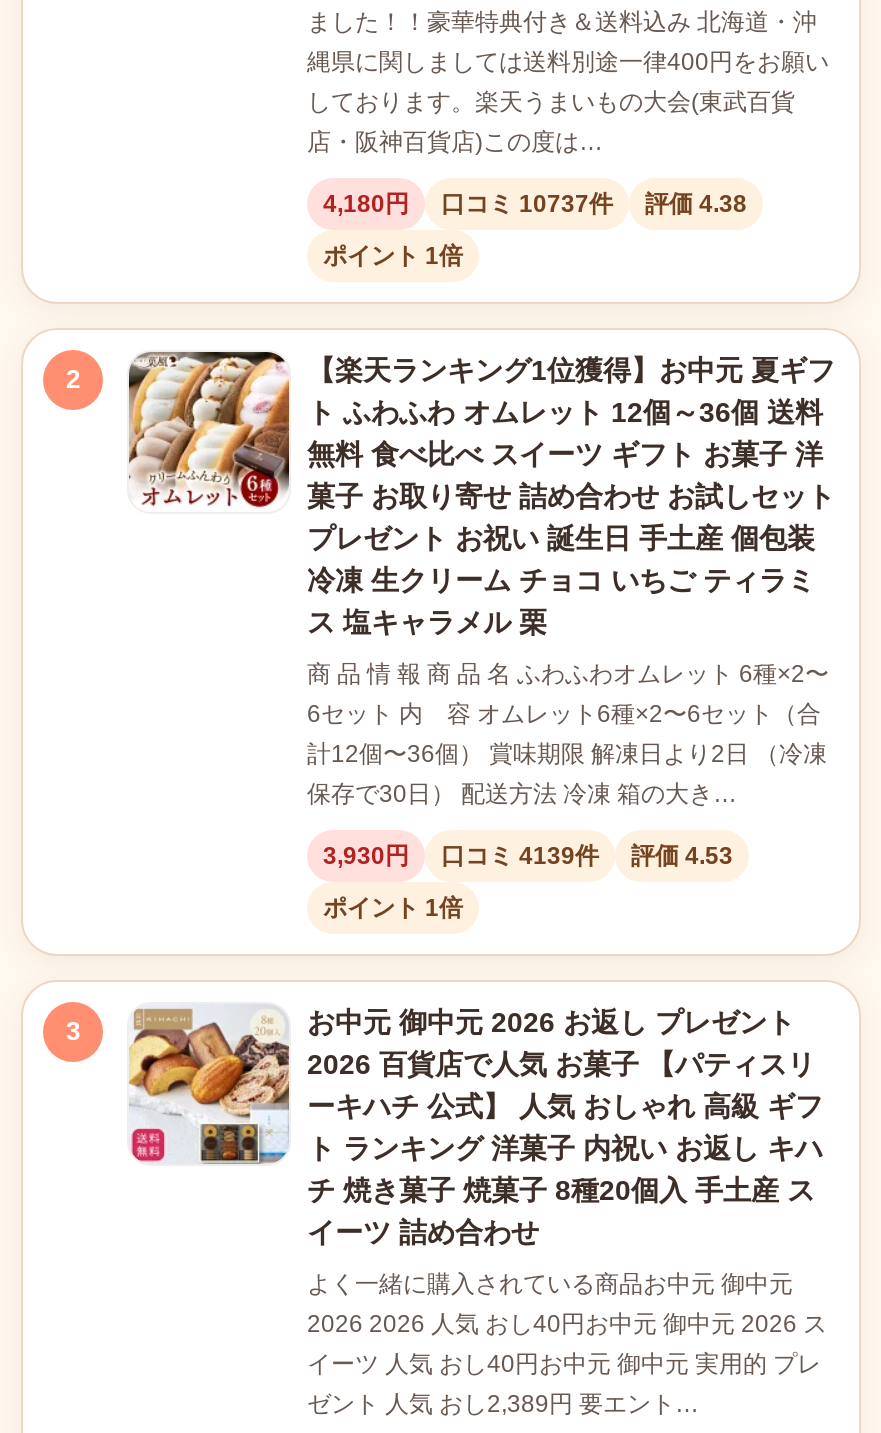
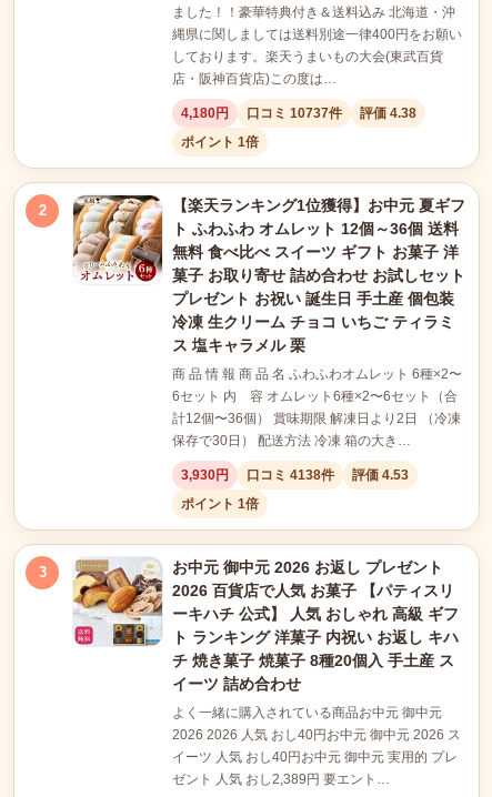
- 3,930円 口コミ 4139件 評価 4.53
+ 3,930円 口コミ 4138件 評価 4.53
